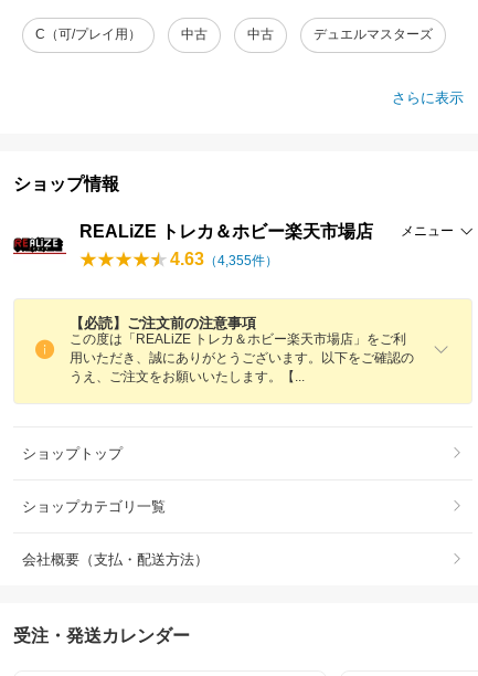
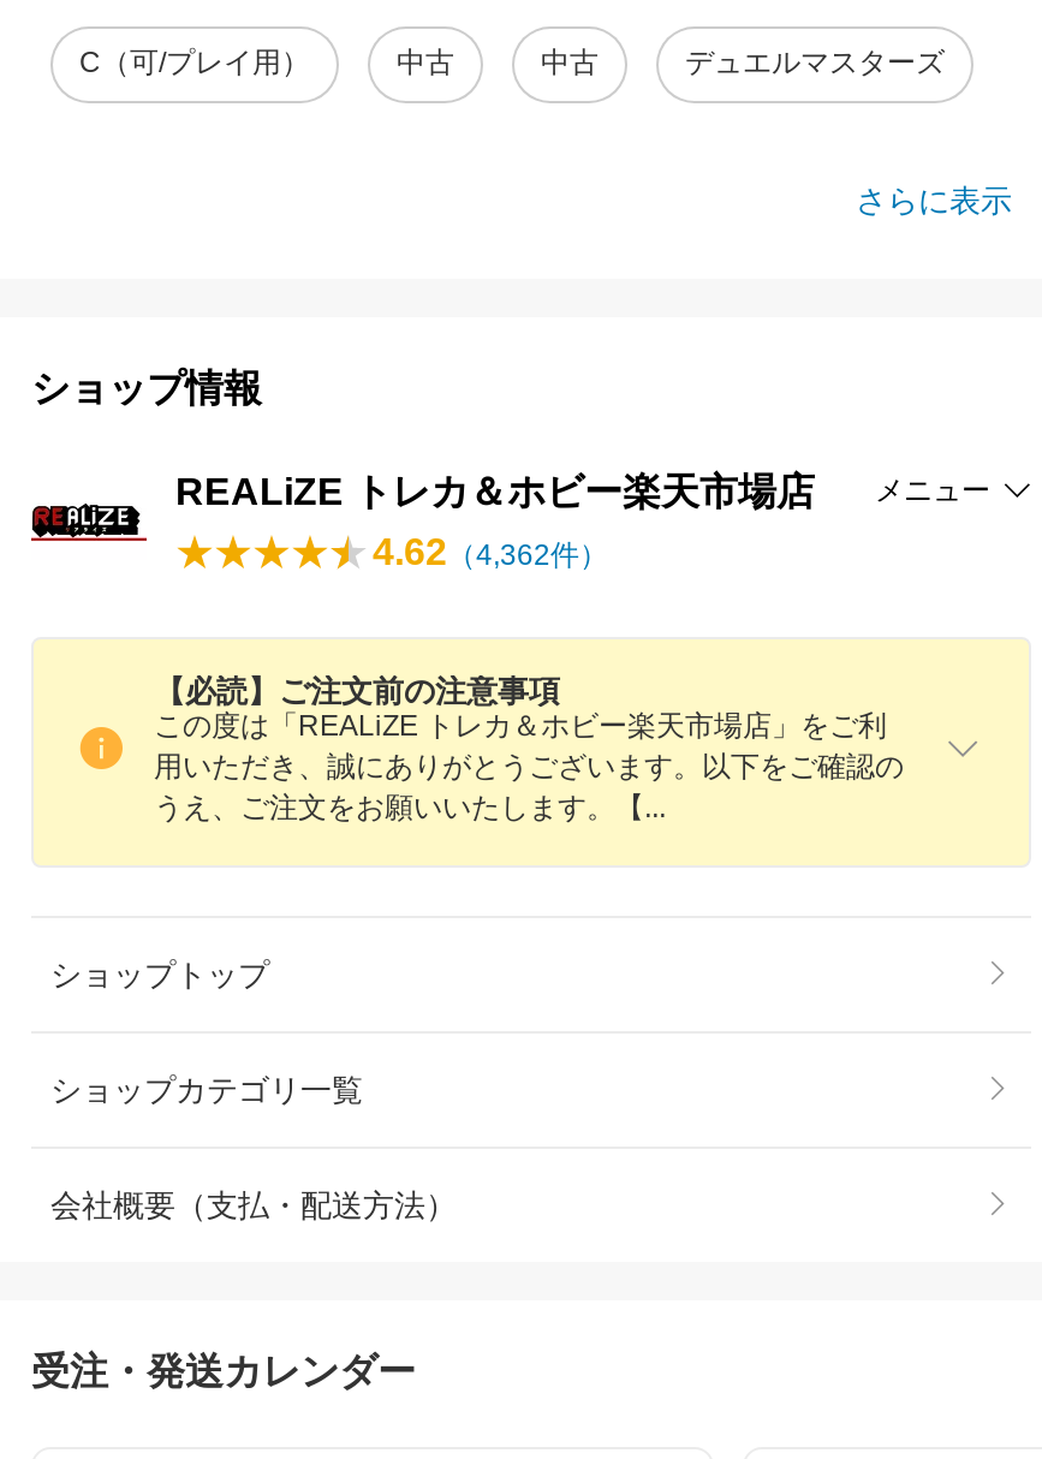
- 4.63（4,355件）
+ 4.62（4,362件）
